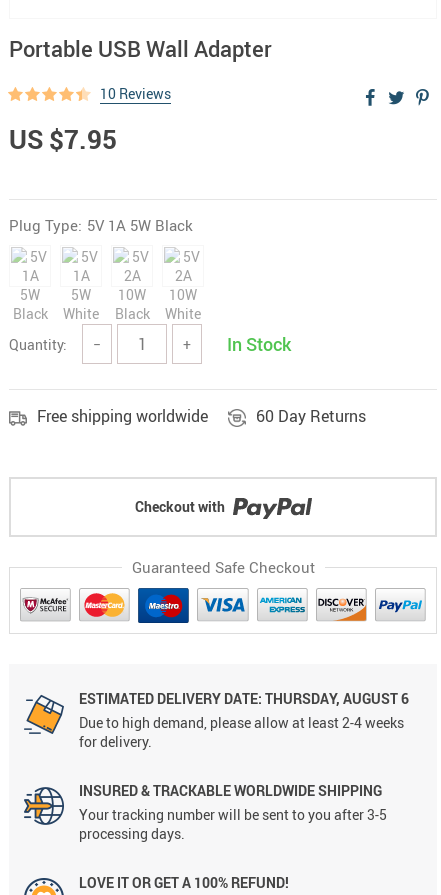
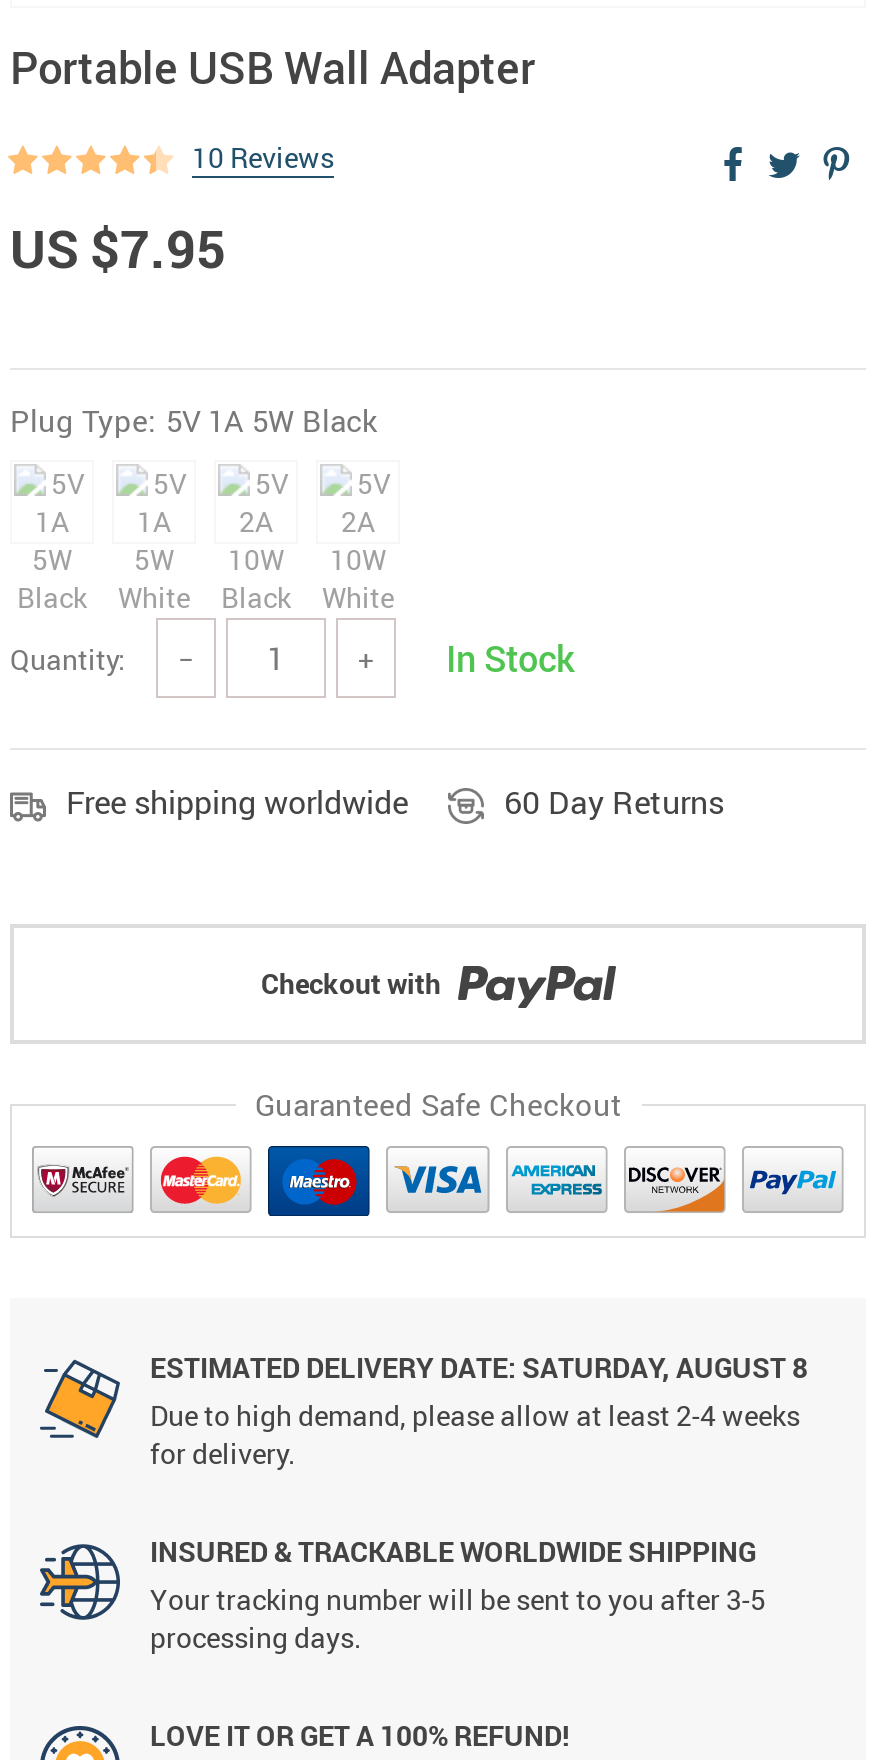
- ESTIMATED DELIVERY DATE: THURSDAY, AUGUST 6
+ ESTIMATED DELIVERY DATE: SATURDAY, AUGUST 8
